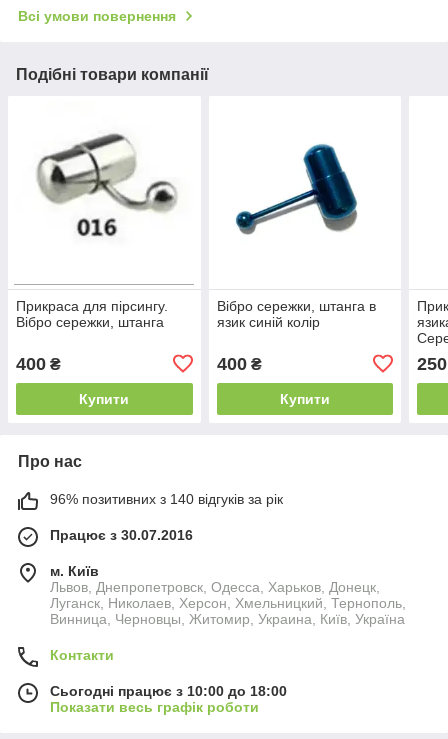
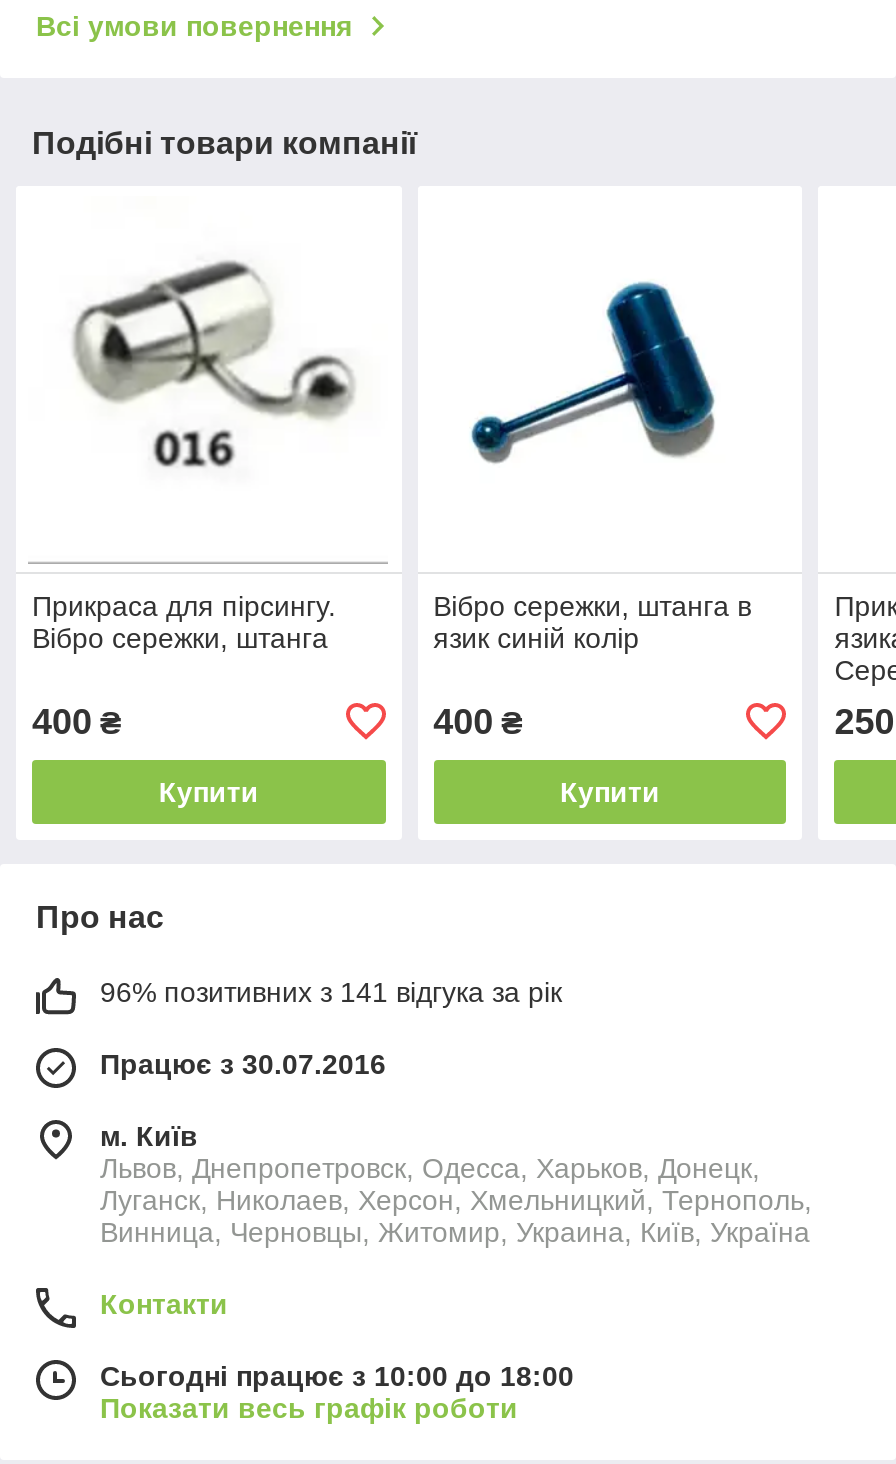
- 96% позитивних з 140 відгуків за рік
+ 96% позитивних з 141 відгука за рік
